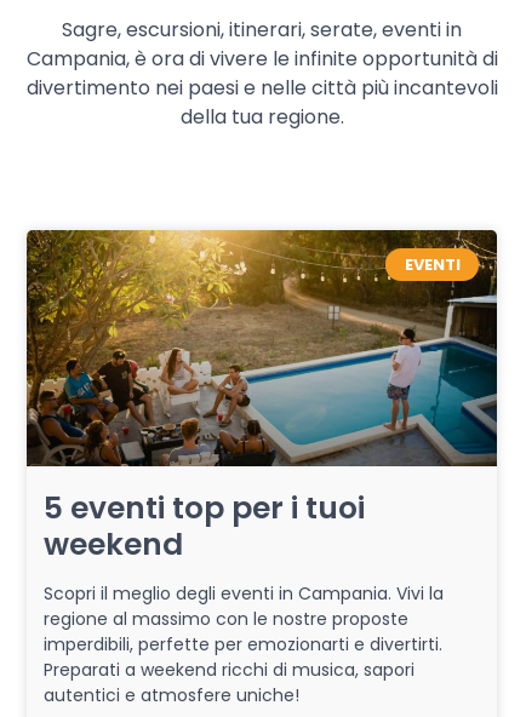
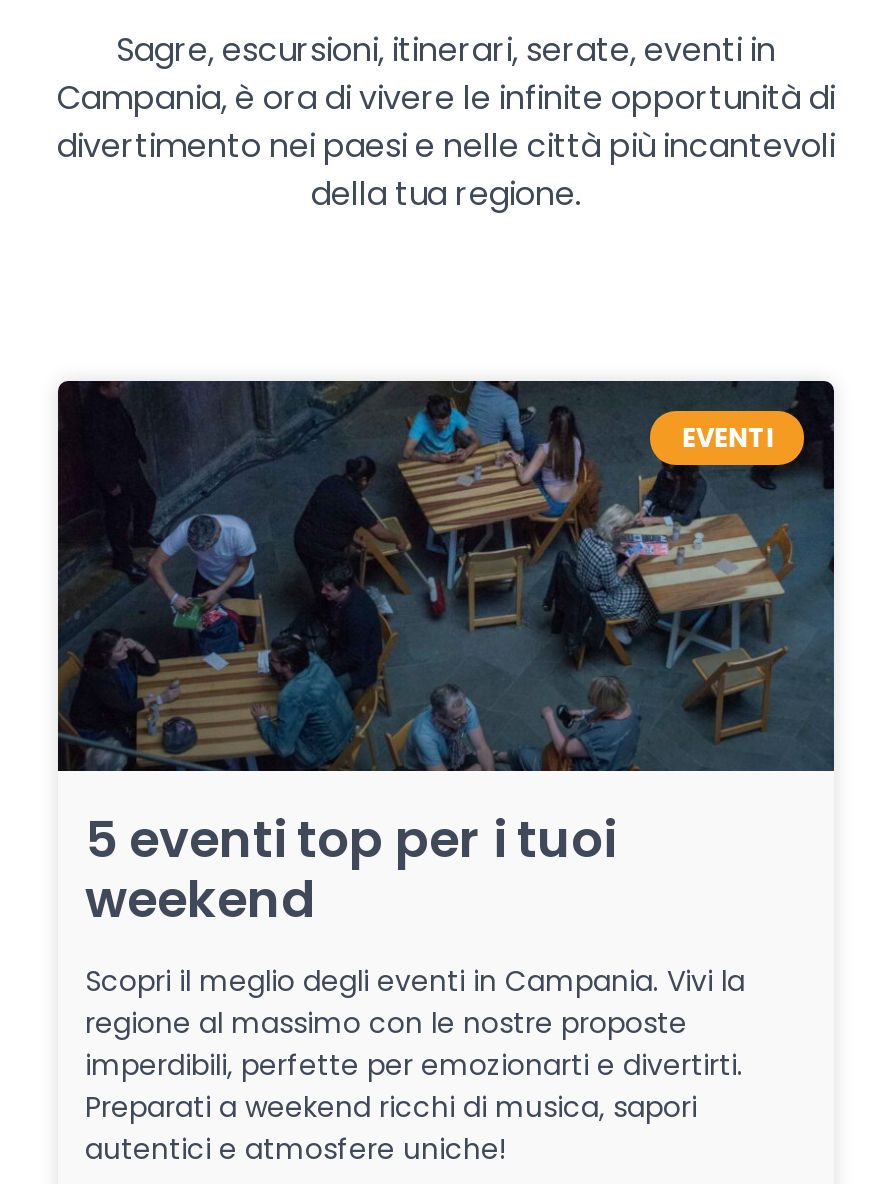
- [image]
+ [image]
